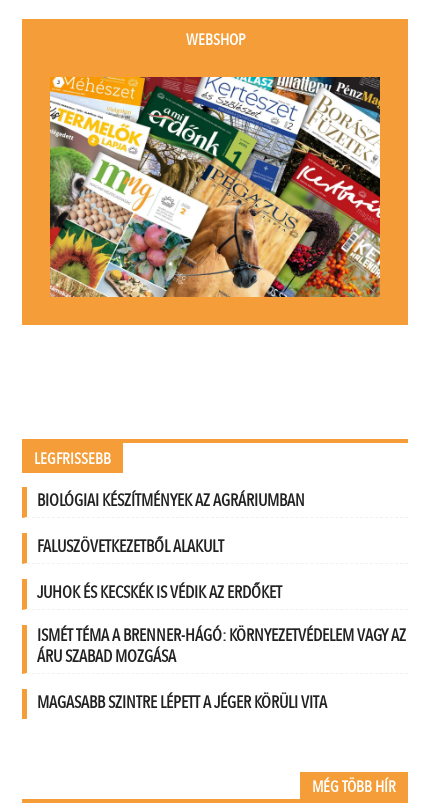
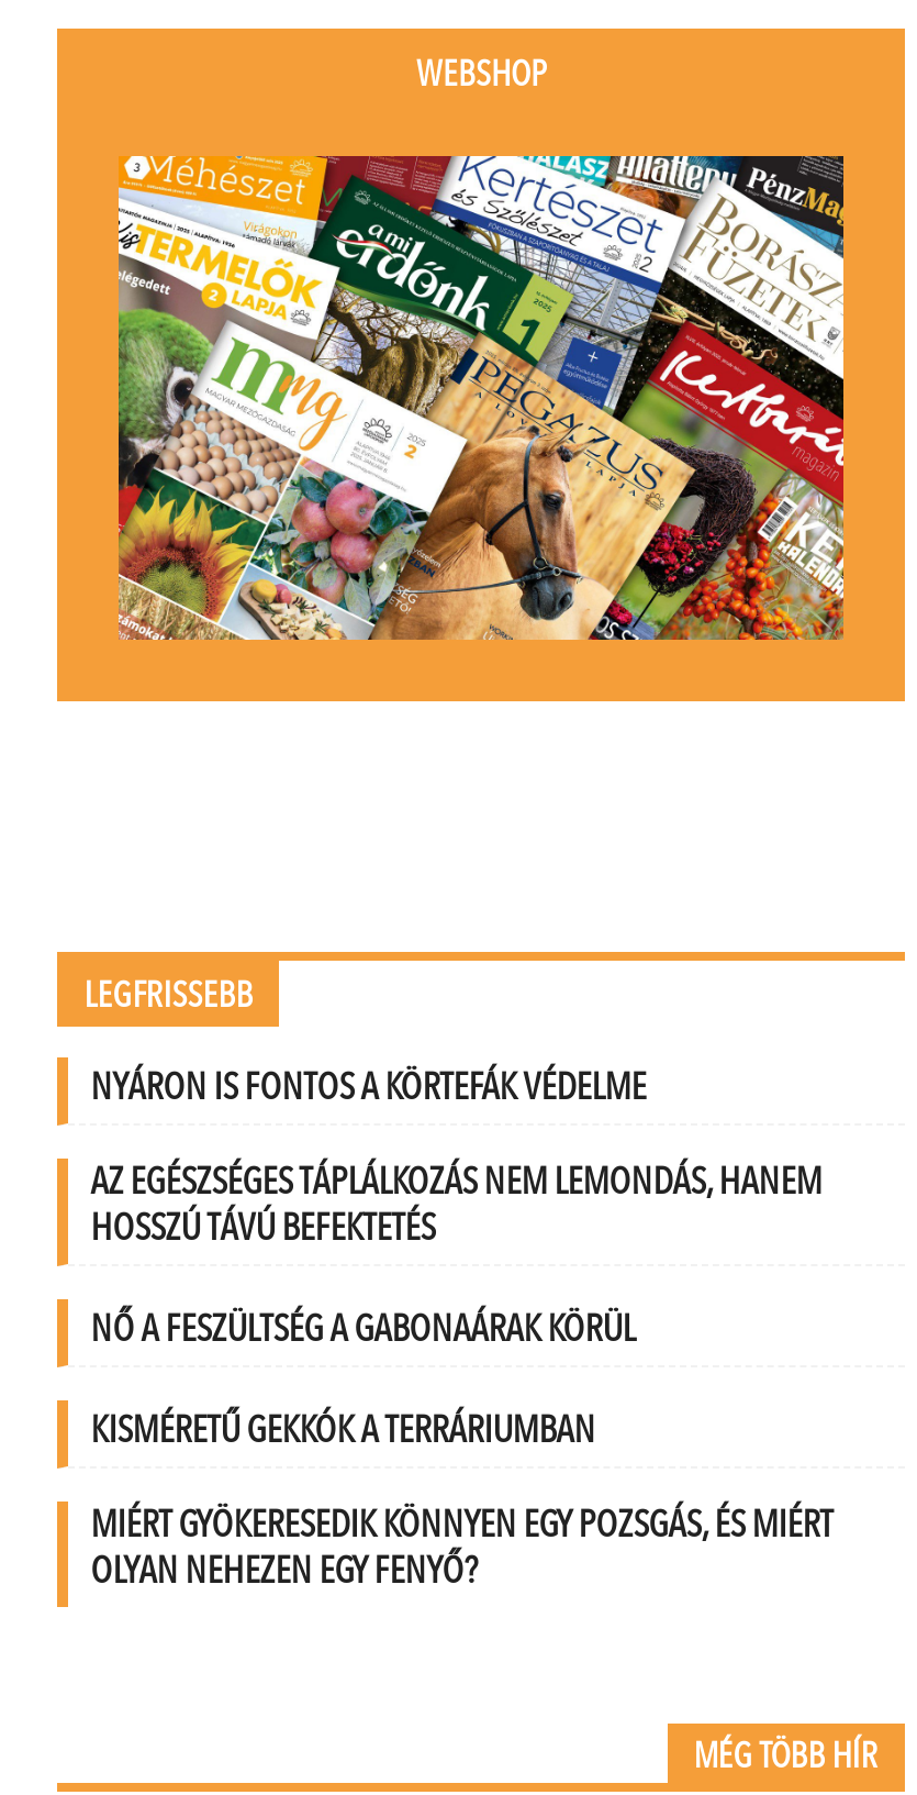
- BIOLÓGIAI KÉSZÍTMÉNYEK AZ AGRÁRIUMBAN
+ NYÁRON IS FONTOS A KÖRTEFÁK VÉDELME

- FALUSZÖVETKEZETBŐL ALAKULT
+ AZ EGÉSZSÉGES TÁPLÁLKOZÁS NEM LEMONDÁS, HANEM
+ HOSSZÚ TÁVÚ BEFEKTETÉS

- JUHOK ÉS KECSKÉK IS VÉDIK AZ ERDŐKET
+ NŐ A FESZÜLTSÉG A GABONAÁRAK KÖRÜL

- ISMÉT TÉMA A BRENNER-HÁGÓ: KÖRNYEZETVÉDELEM VAGY AZ
- ÁRU SZABAD MOZGÁSA
+ KISMÉRETŰ GEKKÓK A TERRÁRIUMBAN

- MAGASABB SZINTRE LÉPETT A JÉGER KÖRÜLI VITA
+ MIÉRT GYÖKERESEDIK KÖNNYEN EGY POZSGÁS, ÉS MIÉRT
+ OLYAN NEHEZEN EGY FENYŐ?
